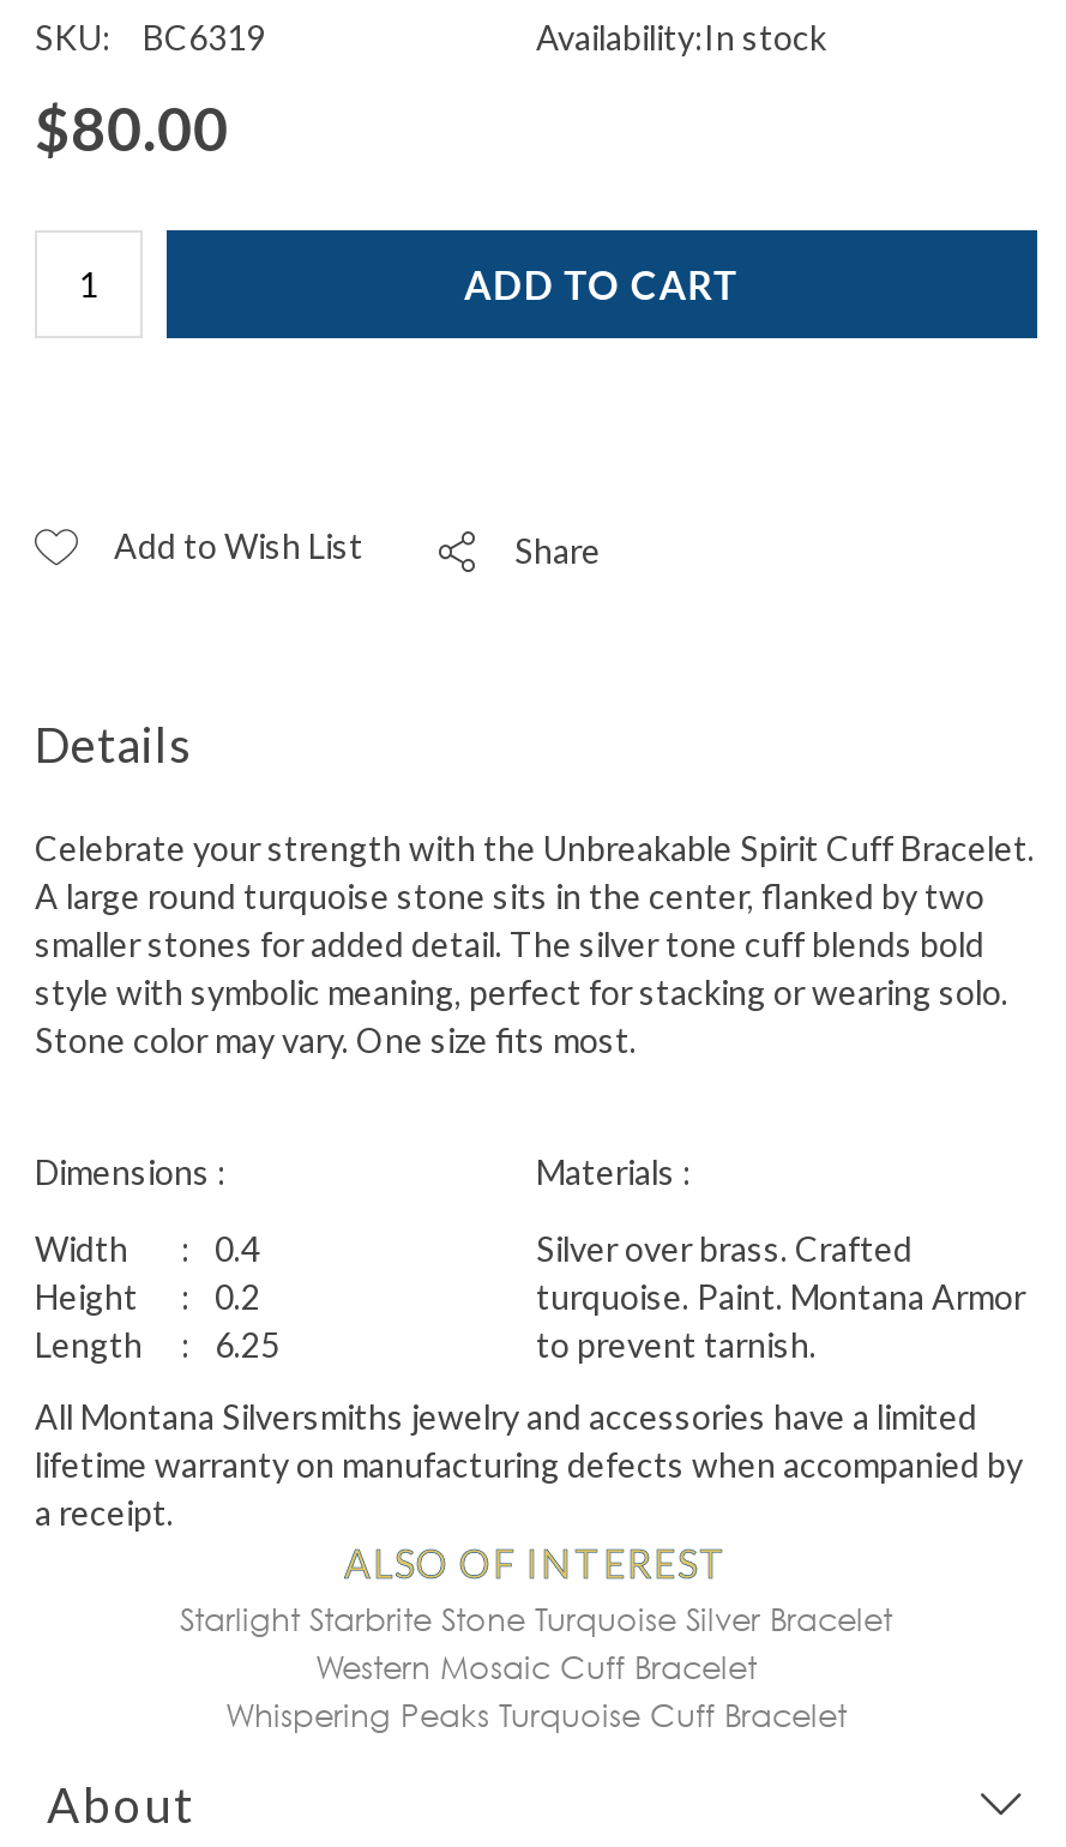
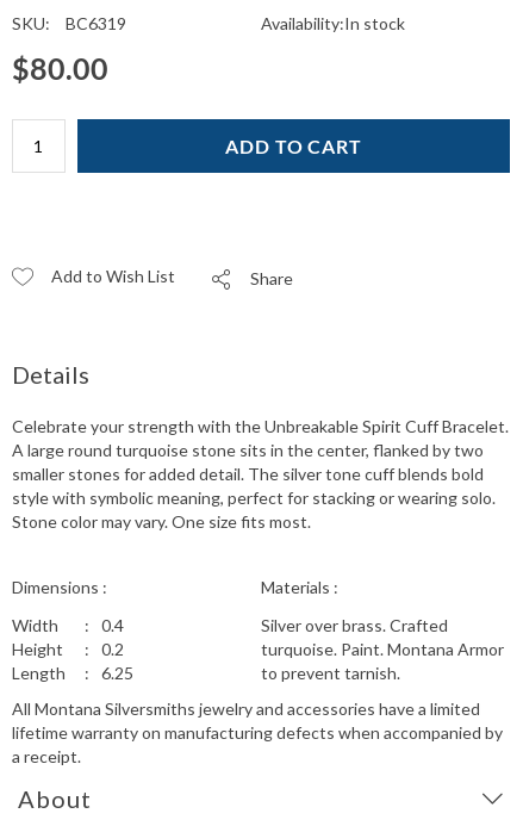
- ALSO OF INTEREST
- Starlight Starbrite Stone Turquoise Silver Bracelet
- Western Mosaic Cuff Bracelet
- Whispering Peaks Turquoise Cuff Bracelet
